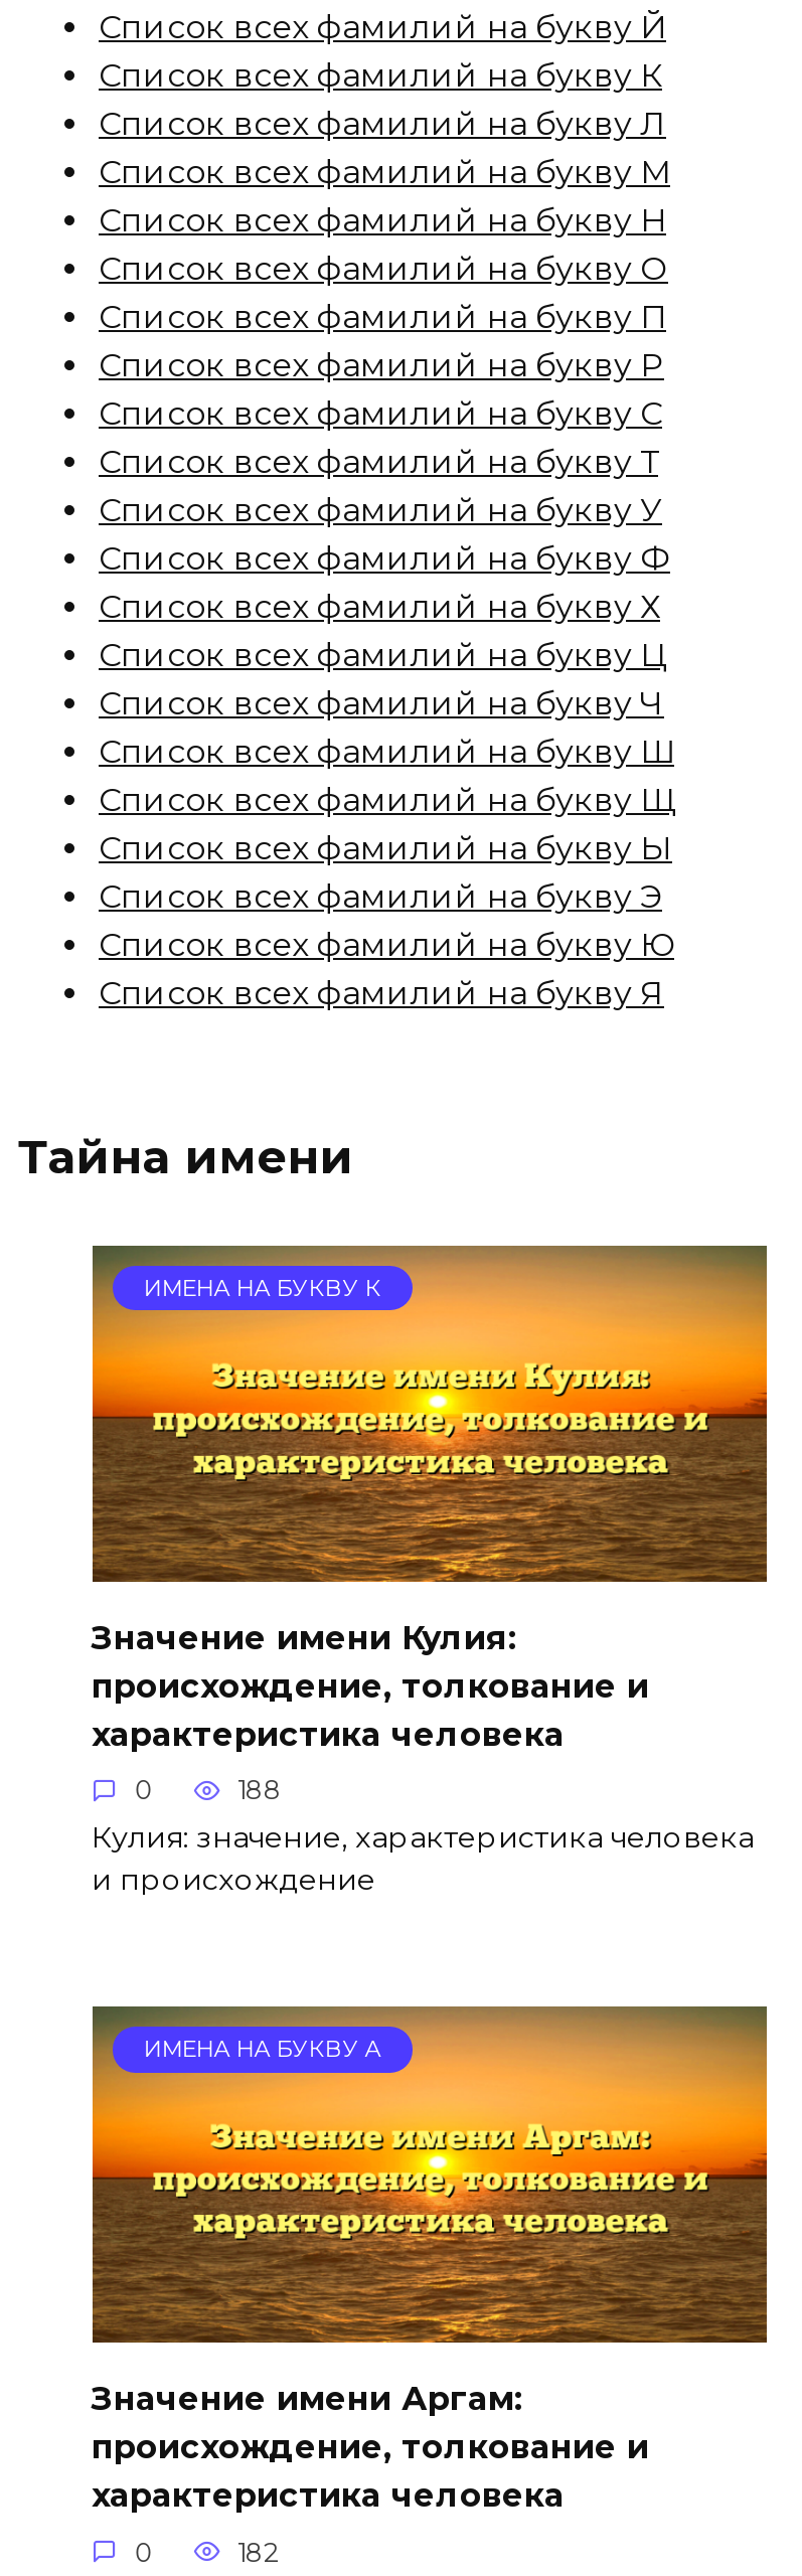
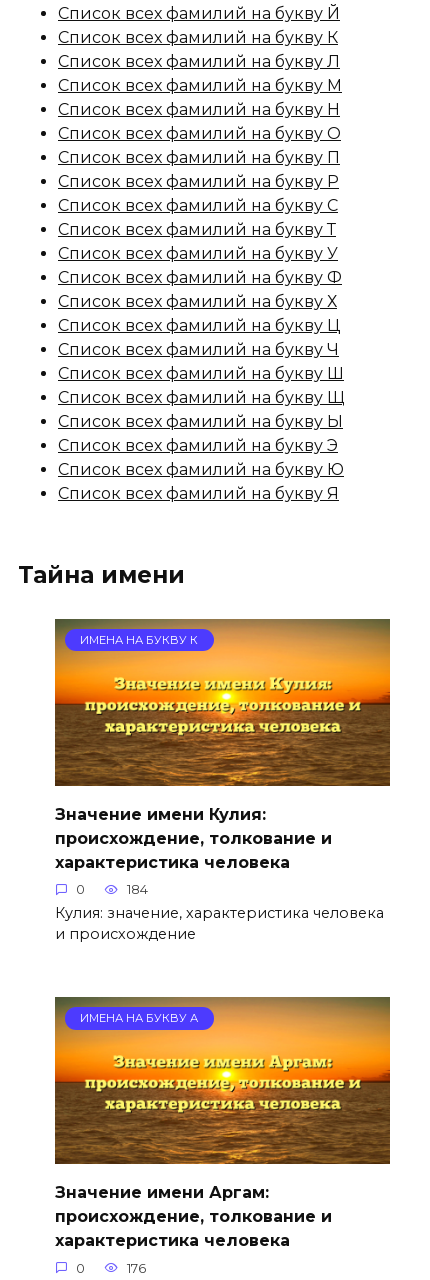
- 188
+ 184

- 182
+ 176
